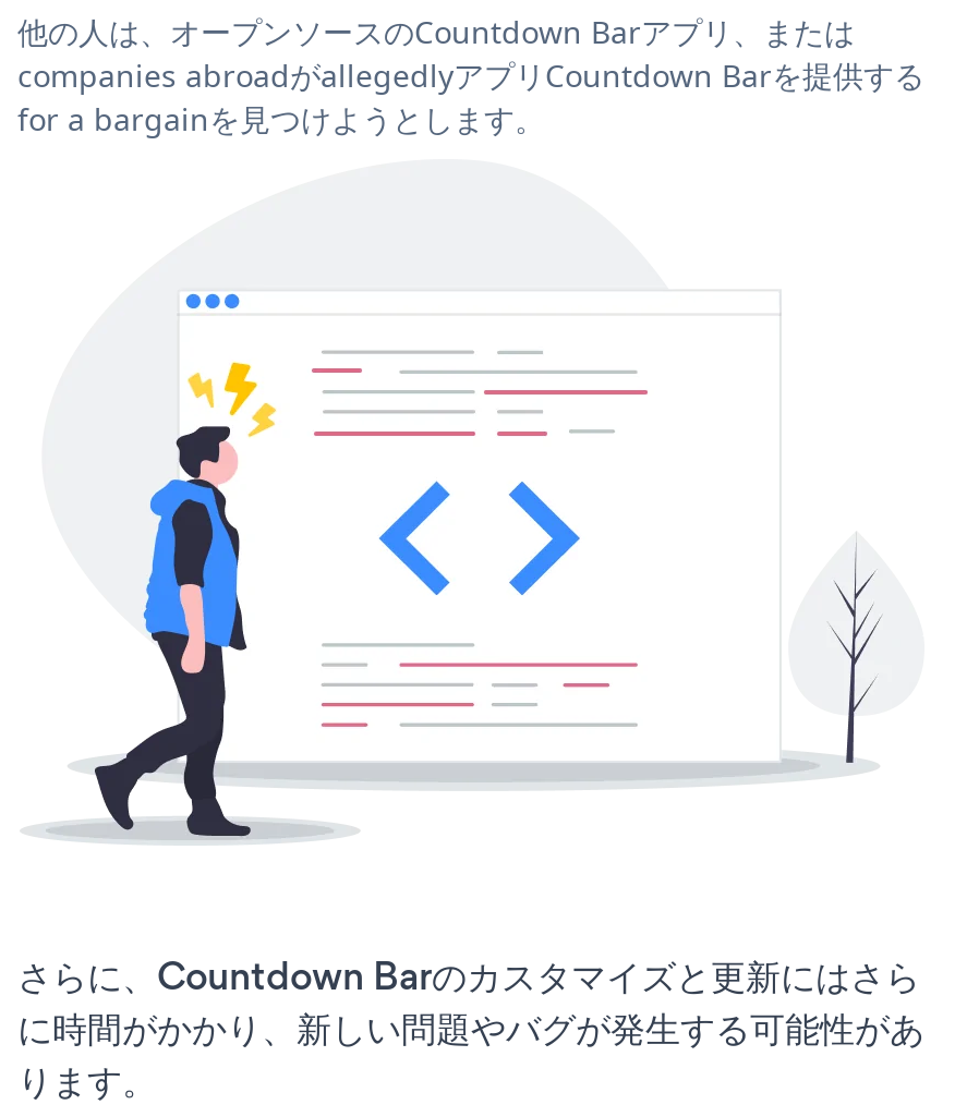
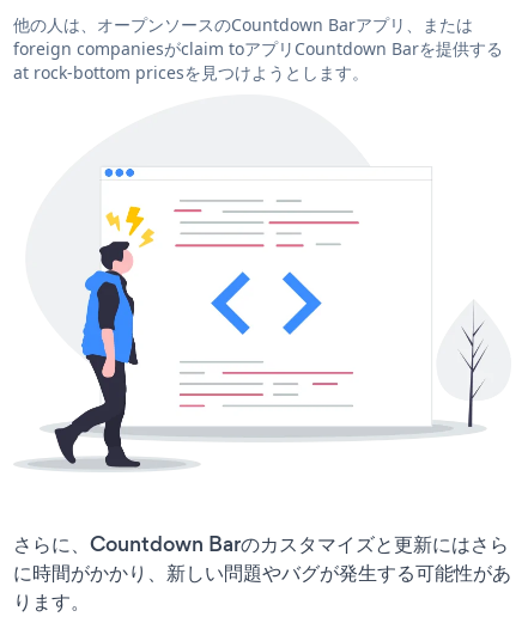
- companies abroadがallegedlyアプリCountdown Barを提供する
- for a bargainを見つけようとします。
+ foreign companiesがclaim toアプリCountdown Barを提供する
+ at rock-bottom pricesを見つけようとします。
